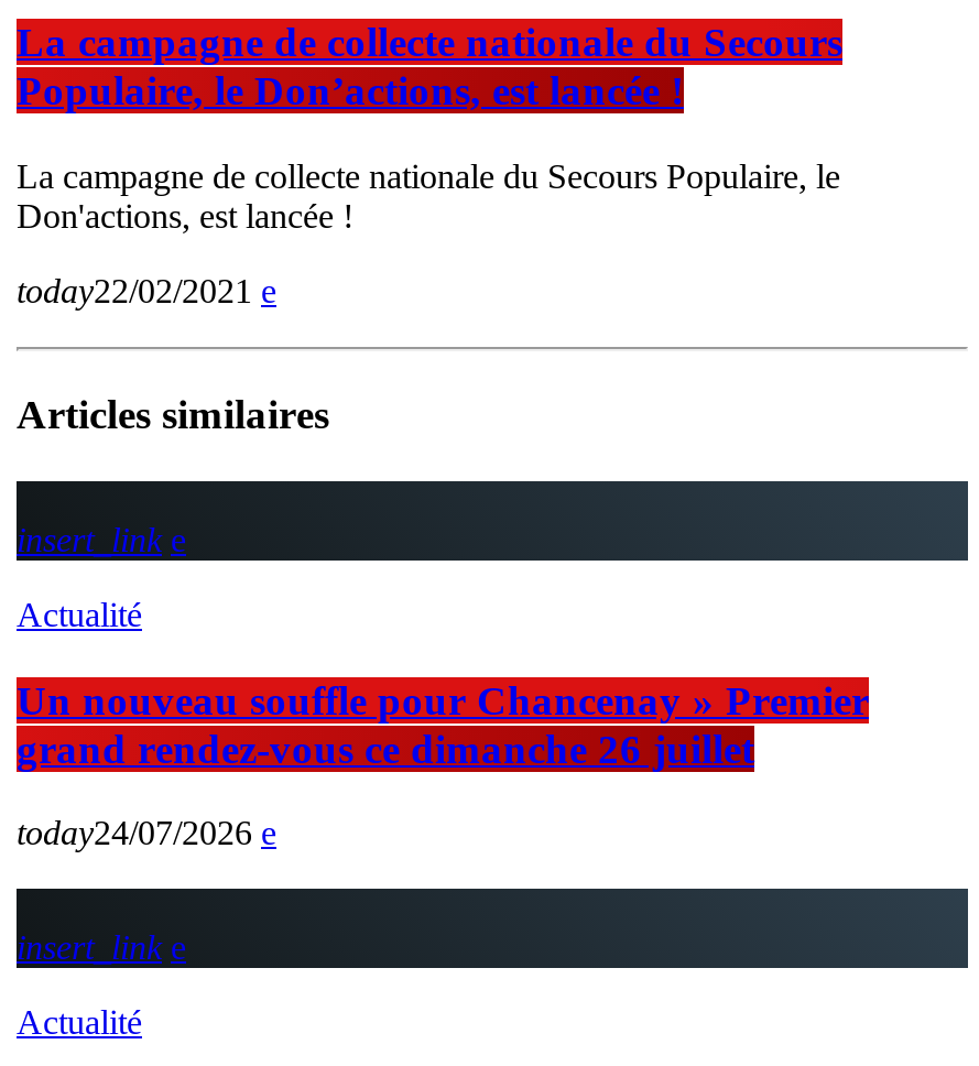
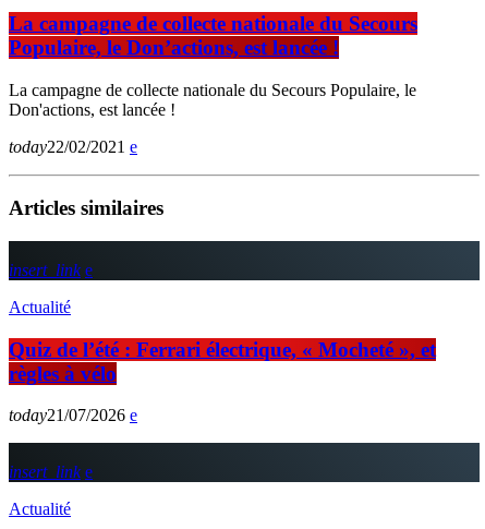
- Un nouveau souffle pour Chancenay » Premier
- grand rendez-vous ce dimanche 26 juillet
+ Quiz de l’été : Ferrari électrique, « Mocheté », et
+ règles à vélo

- today24/07/2026
+ today21/07/2026
